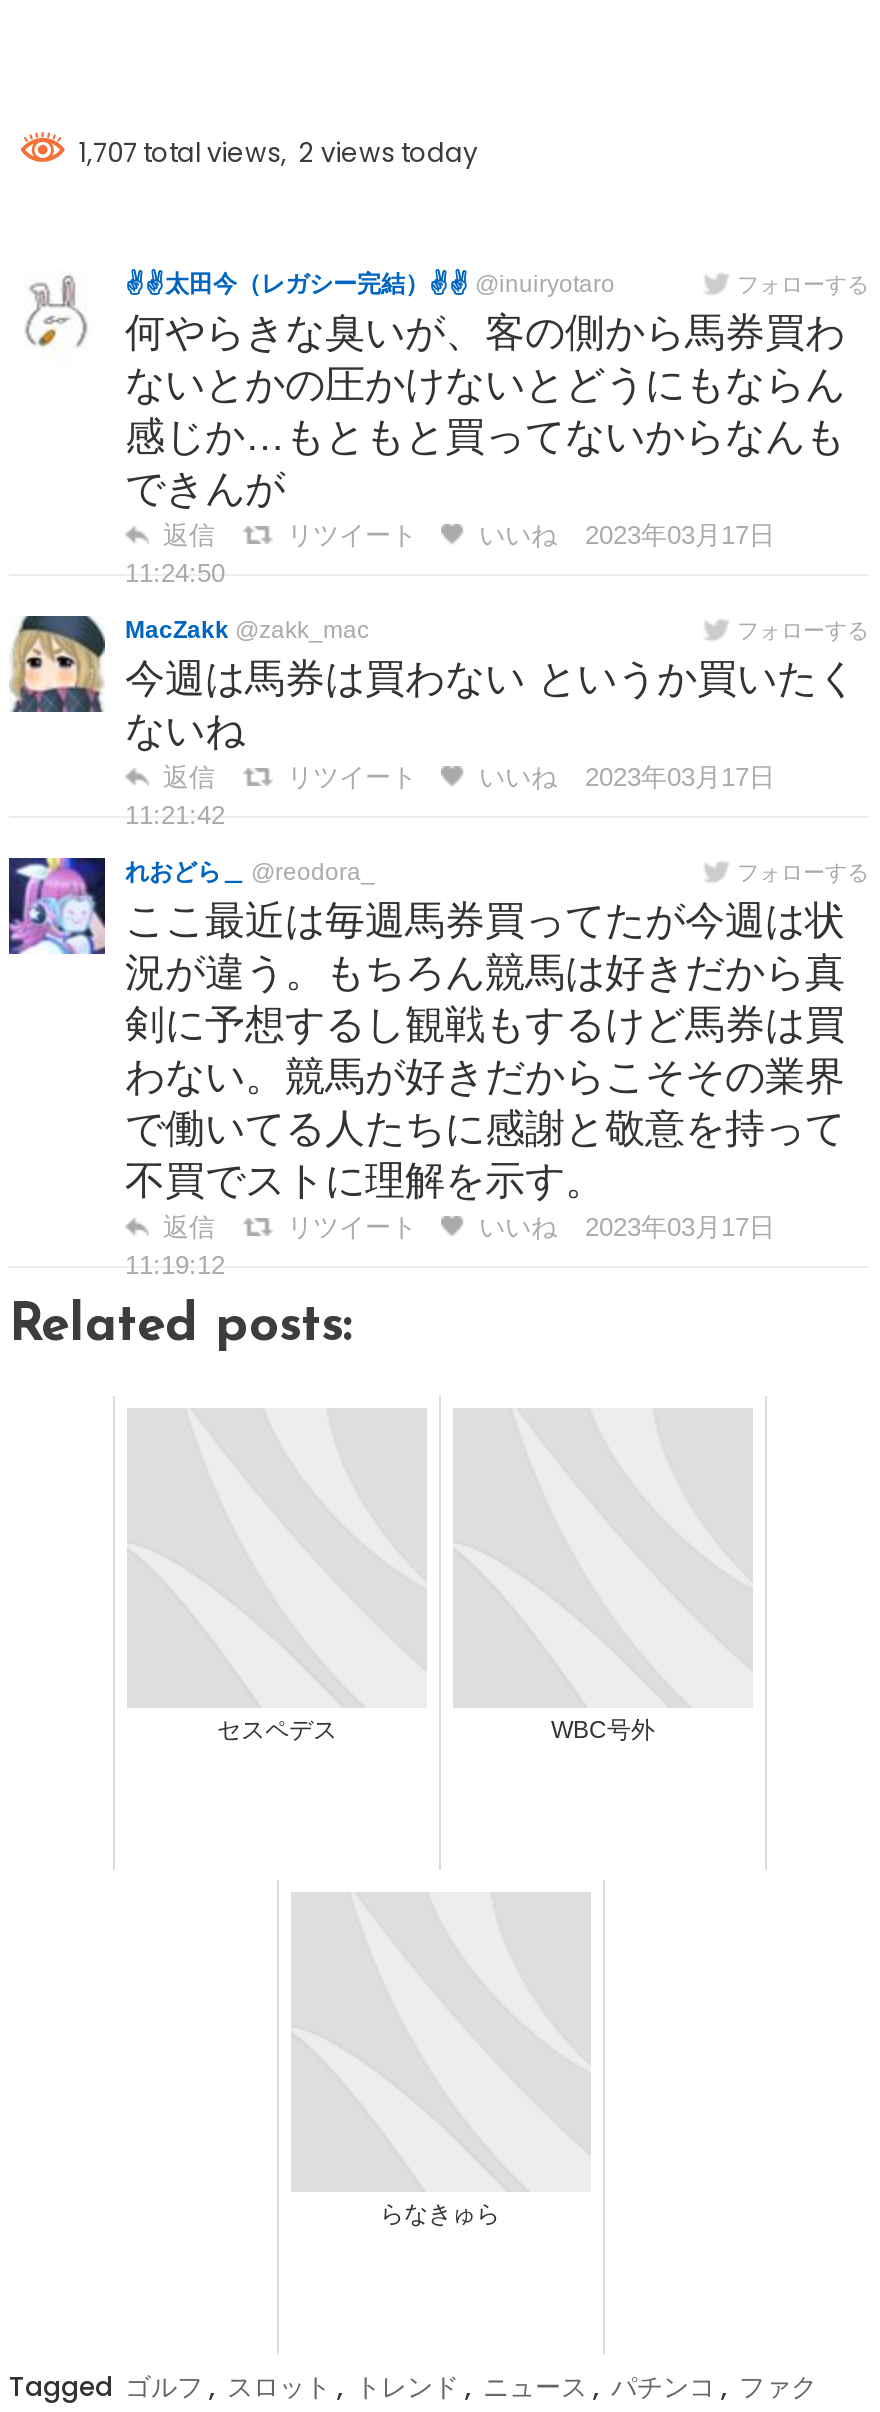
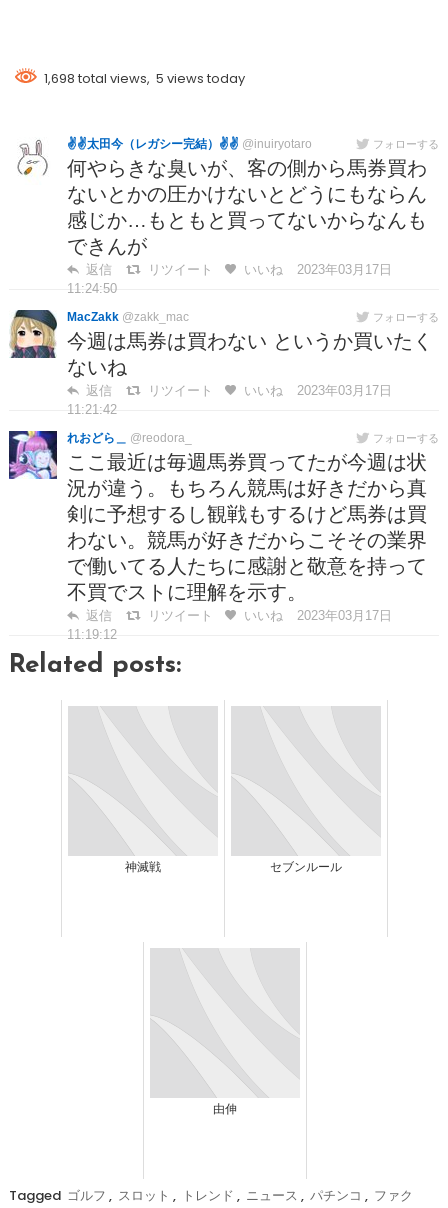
- 1,707 total views, 2 views today
+ 1,698 total views, 5 views today

- セスペデス
- WBC号外
+ 神滅戦
+ セブンルール

- らなきゅら
+ 由伸
